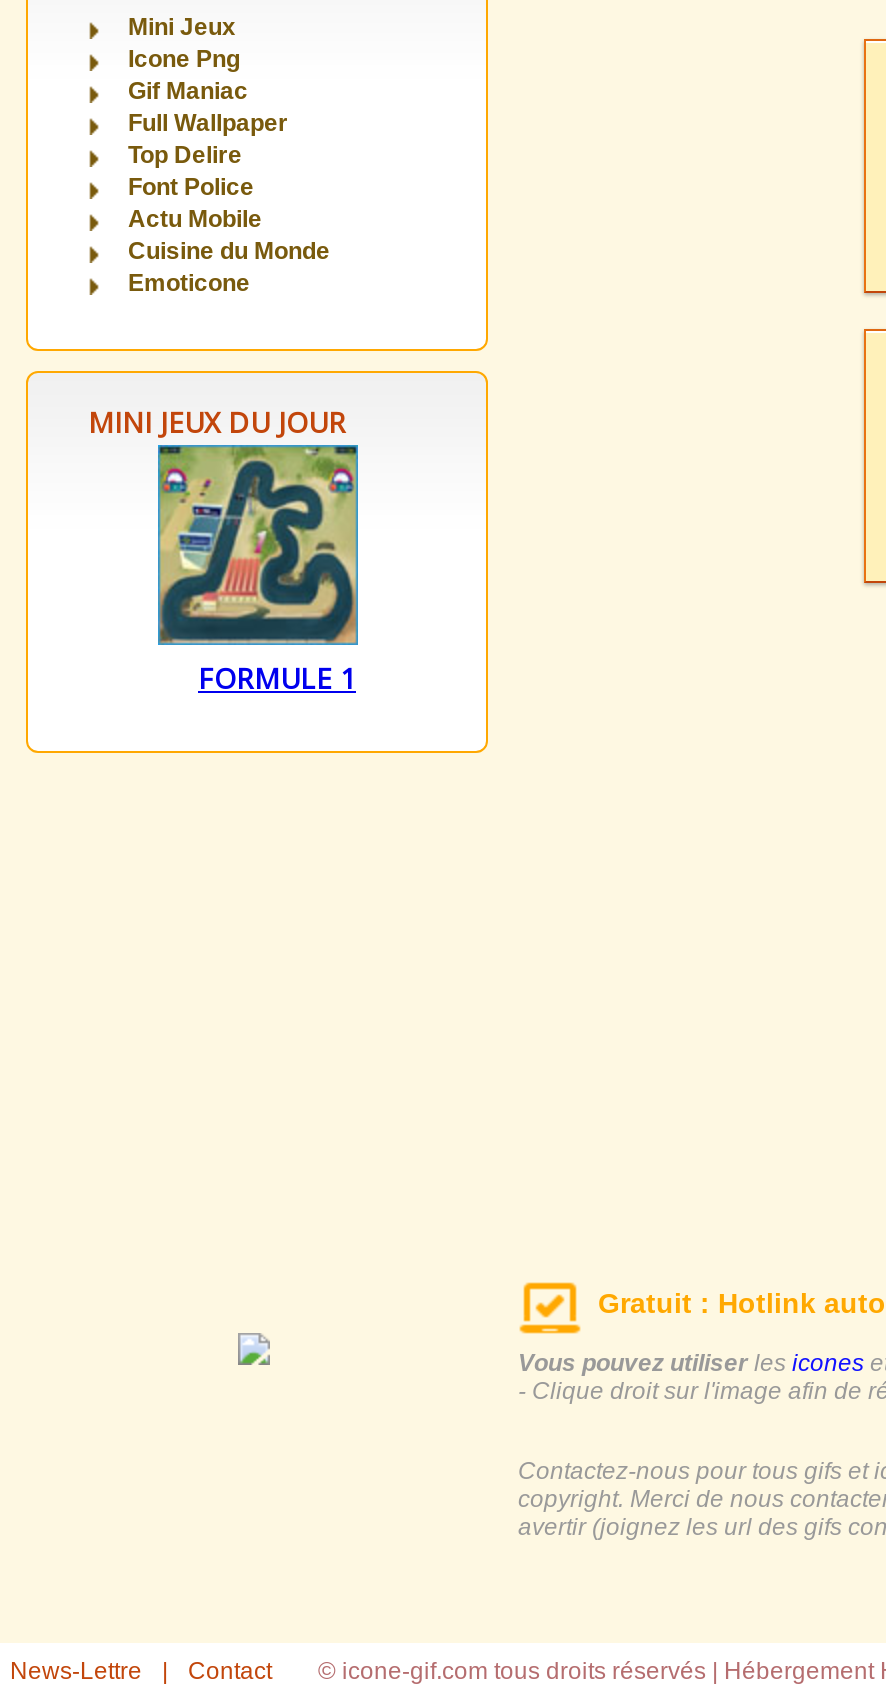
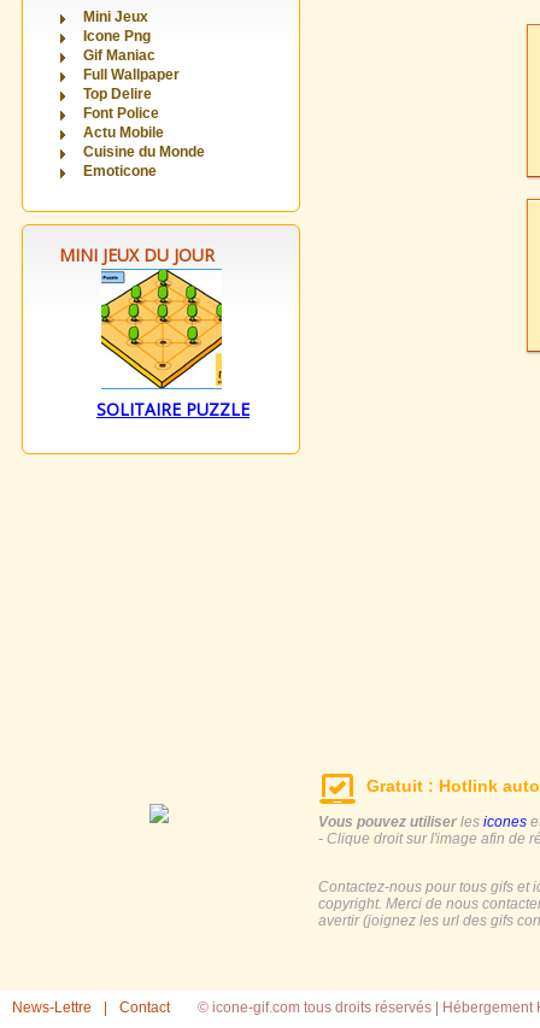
- [image]
- FORMULE 1
+ [image]
+ SOLITAIRE PUZZLE
